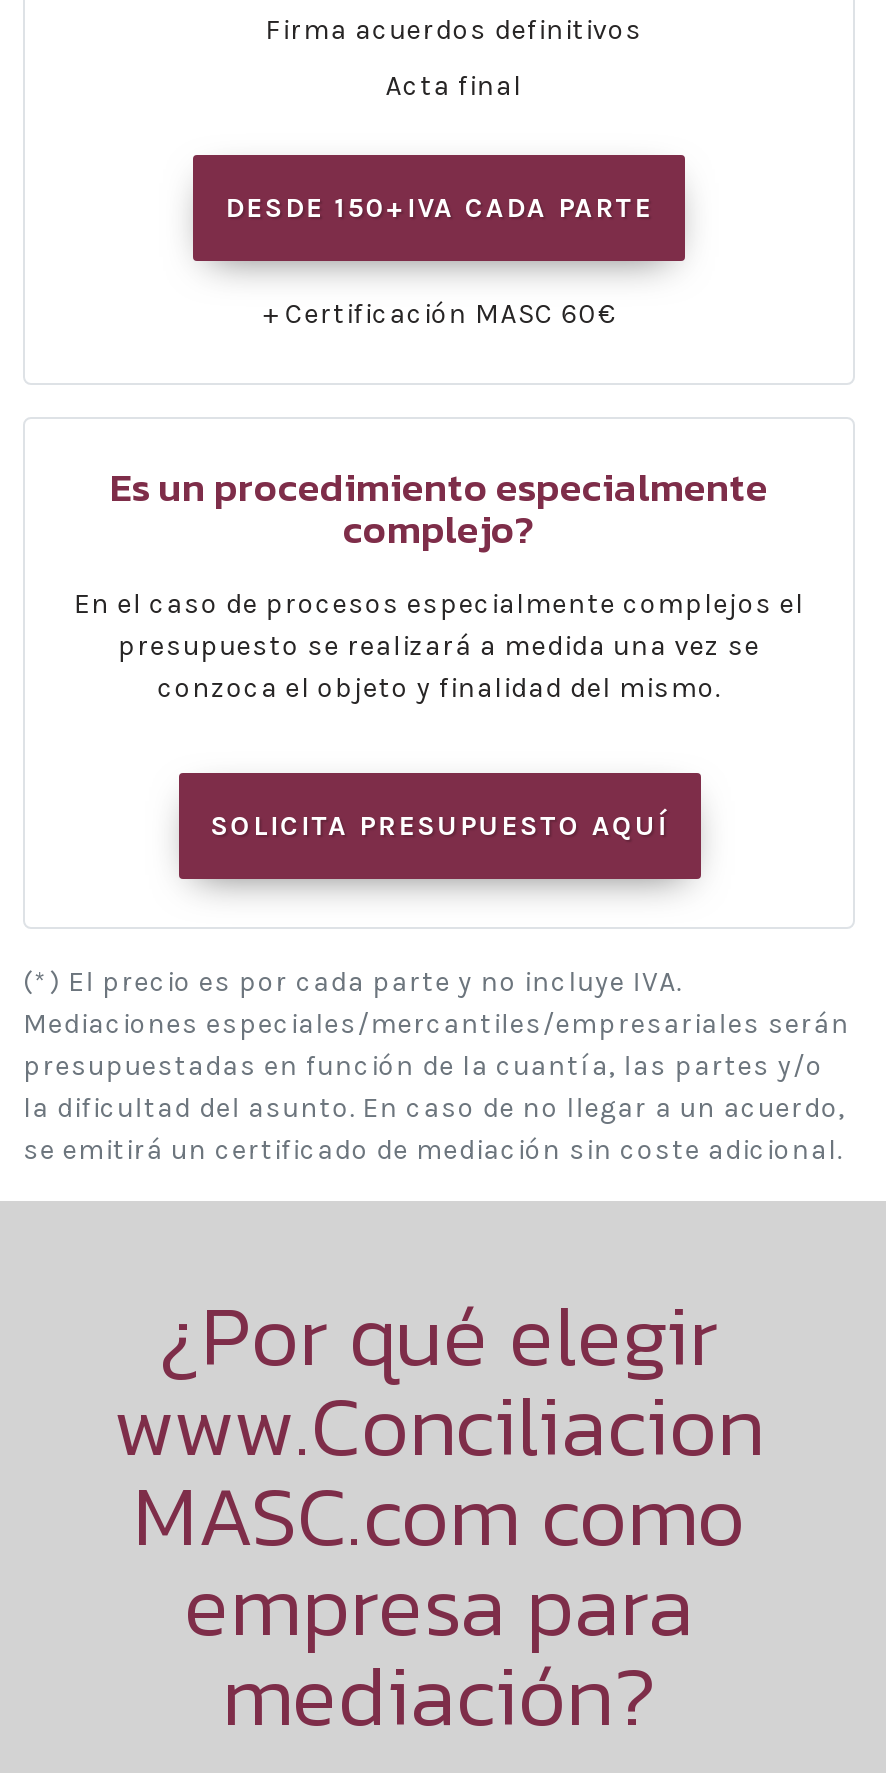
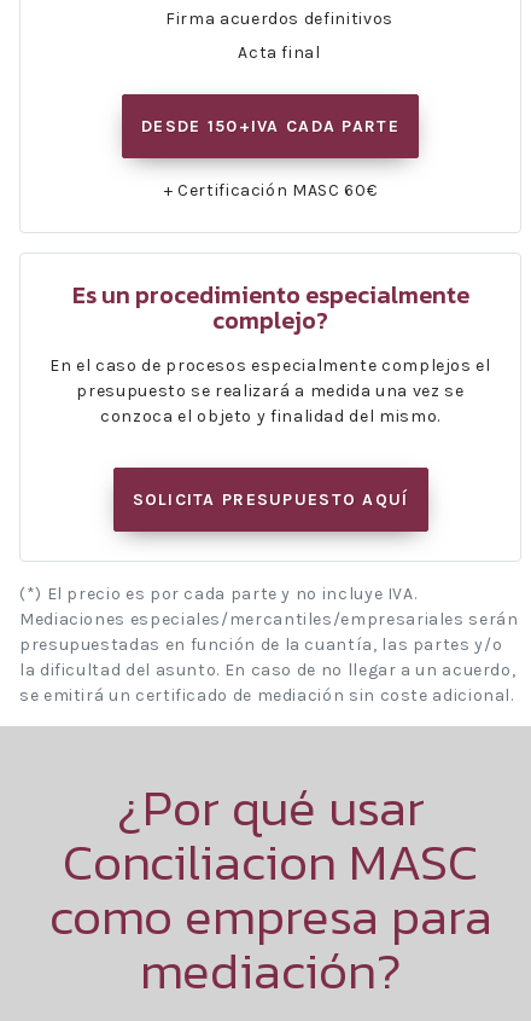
- ¿Por qué elegir
- www.Conciliacion
- MASC.com como
- empresa para
+ ¿Por qué usar
+ Conciliacion MASC
+ como empresa para
